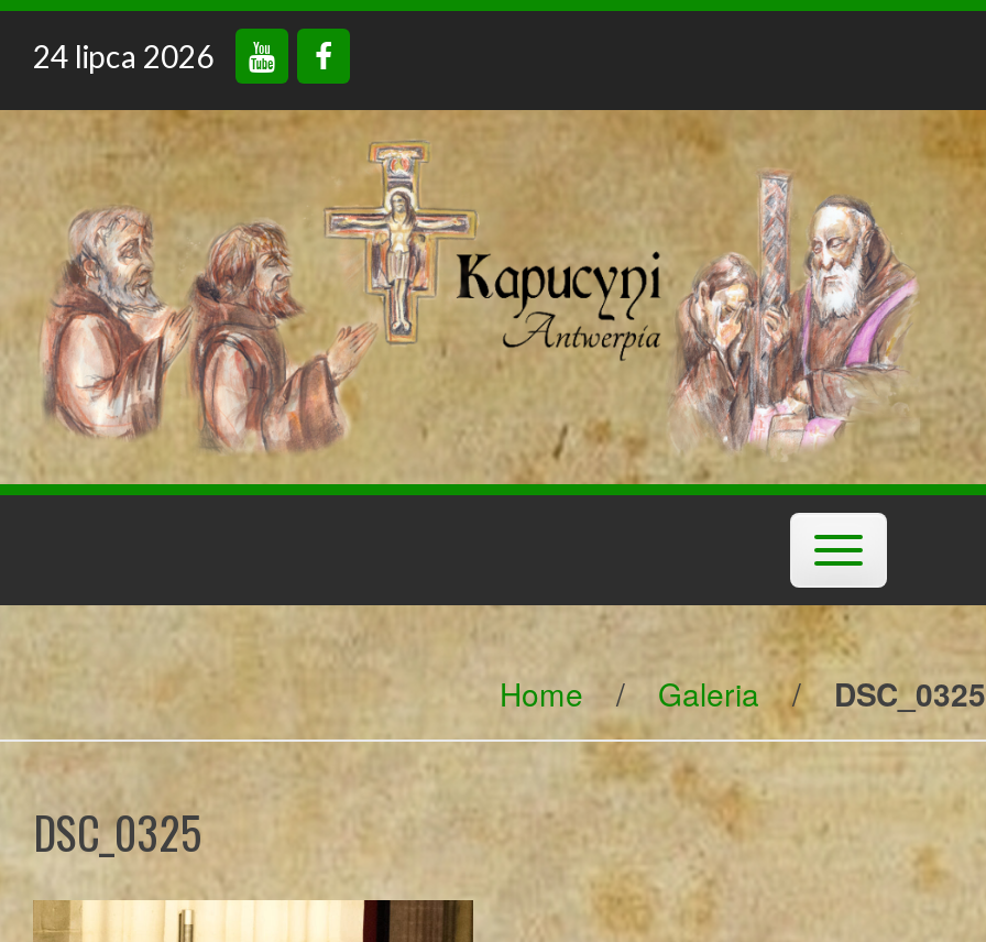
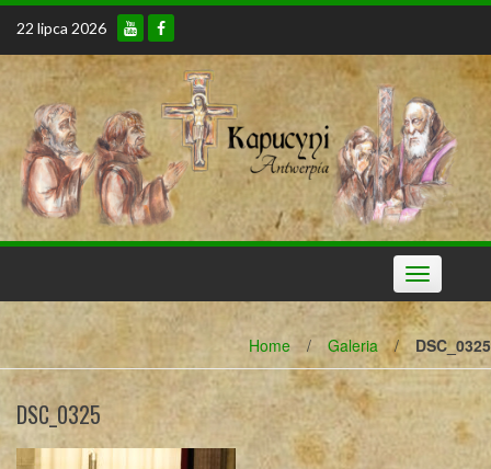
- 24 lipca 2026
+ 22 lipca 2026
